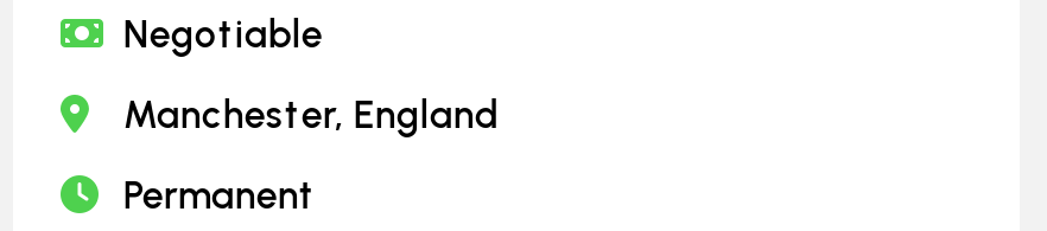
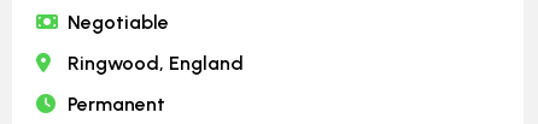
- Manchester, England
+ Ringwood, England
